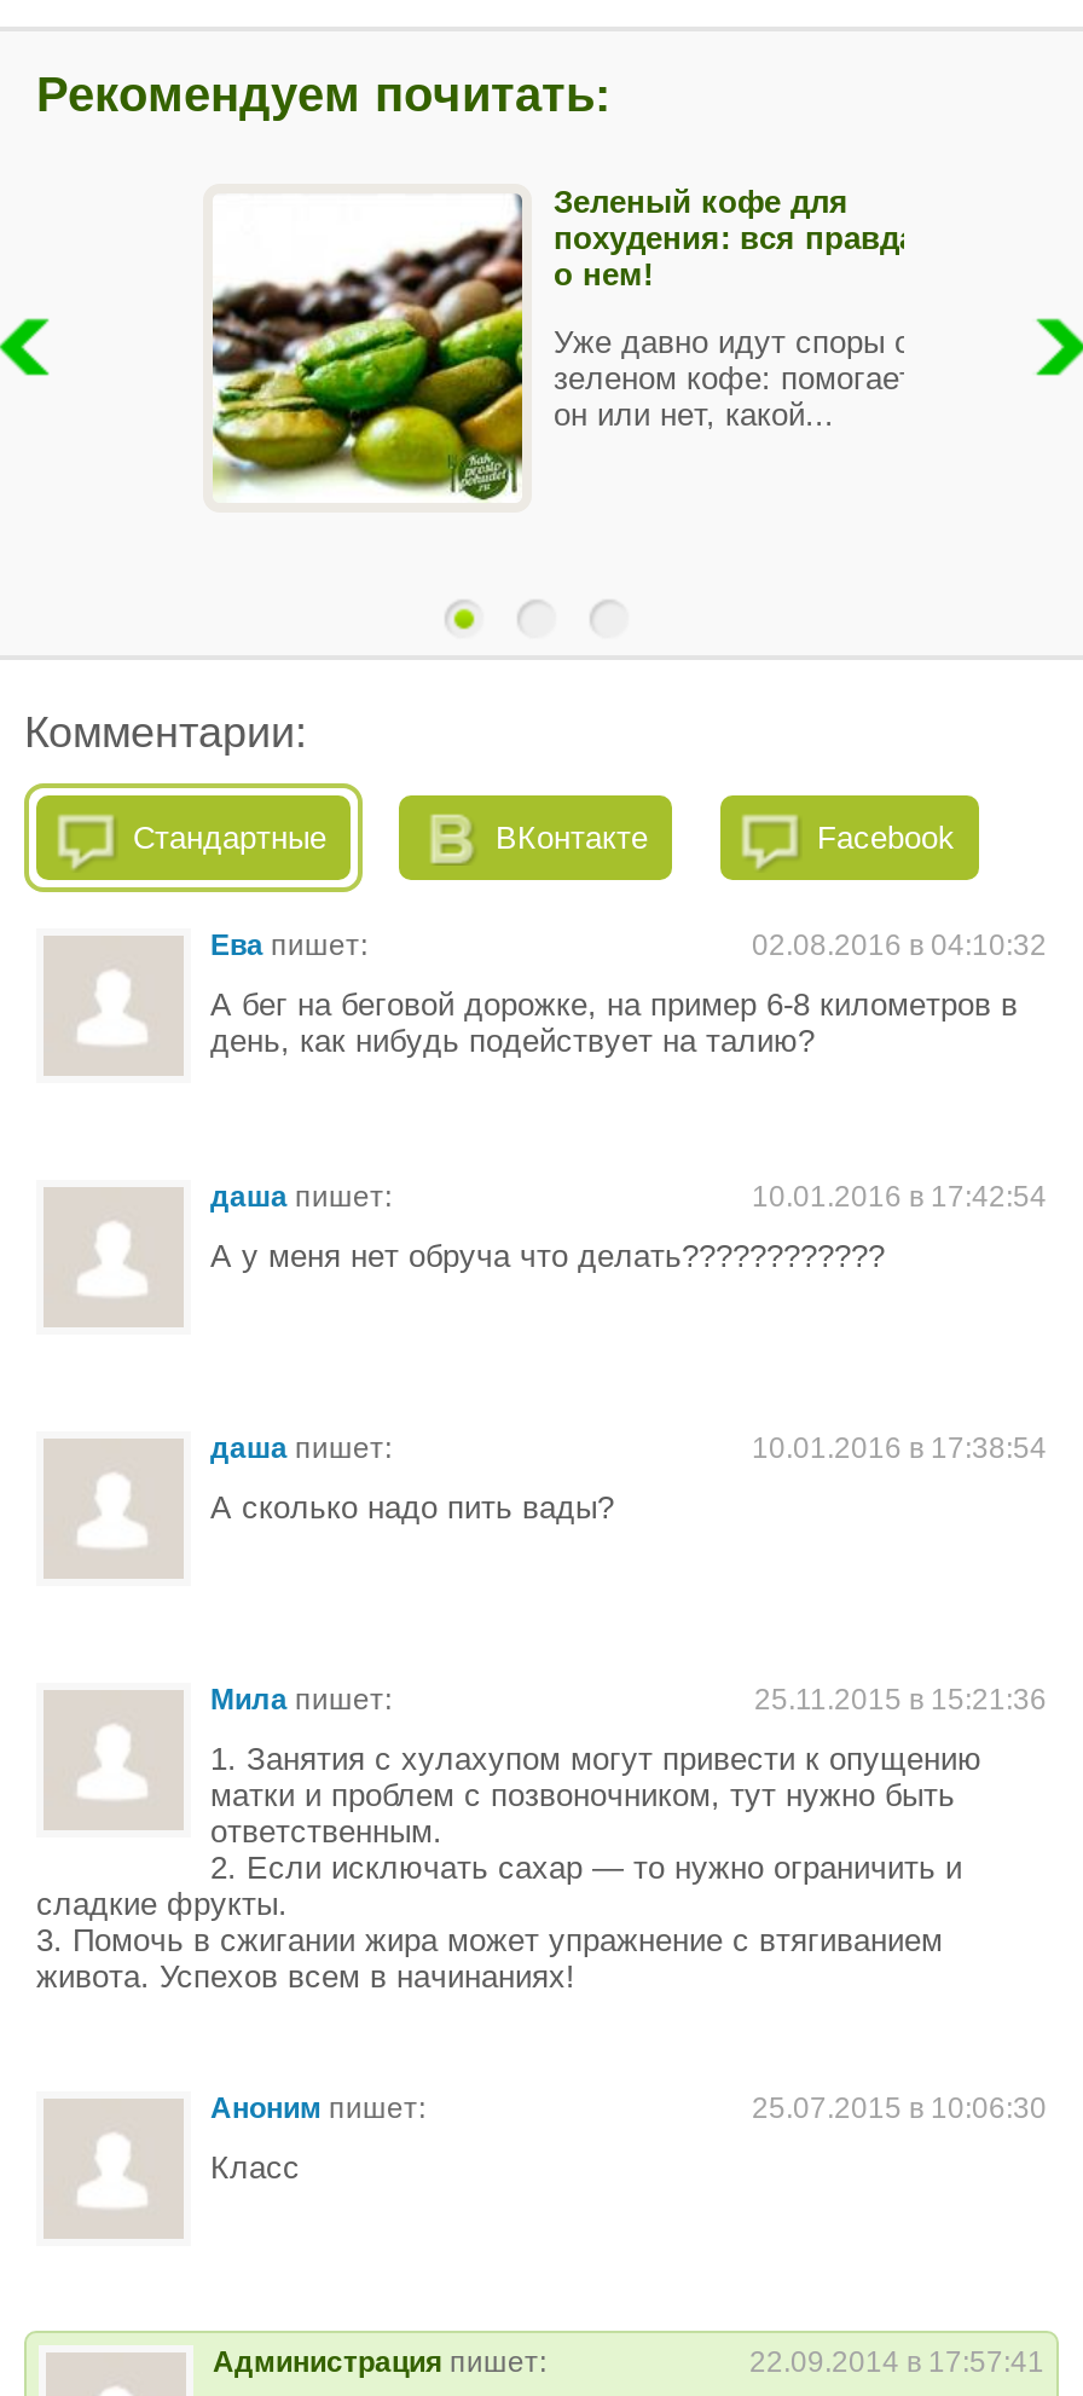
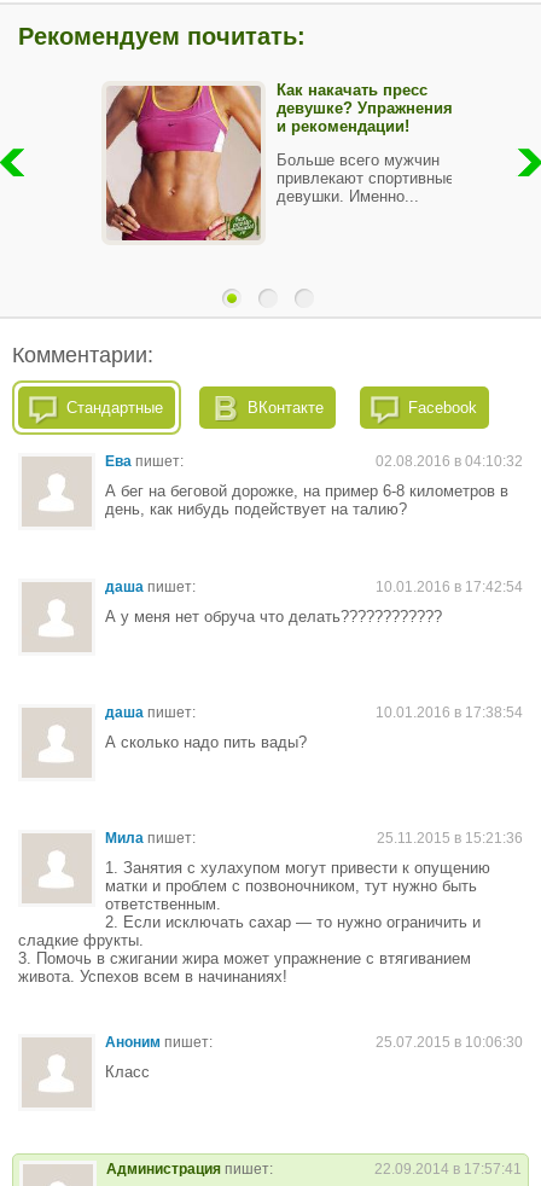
- [image]
- Зеленый кофе для
- похудения: вся правда
- о нем!
+ [image]
+ Как накачать пресс
+ девушке? Упражнения
+ и рекомендации!

- Уже давно идут споры о
- зеленом кофе: помогает
- он или нет, какой...
+ Больше всего мужчин
+ привлекают спортивные
+ девушки. Именно...
